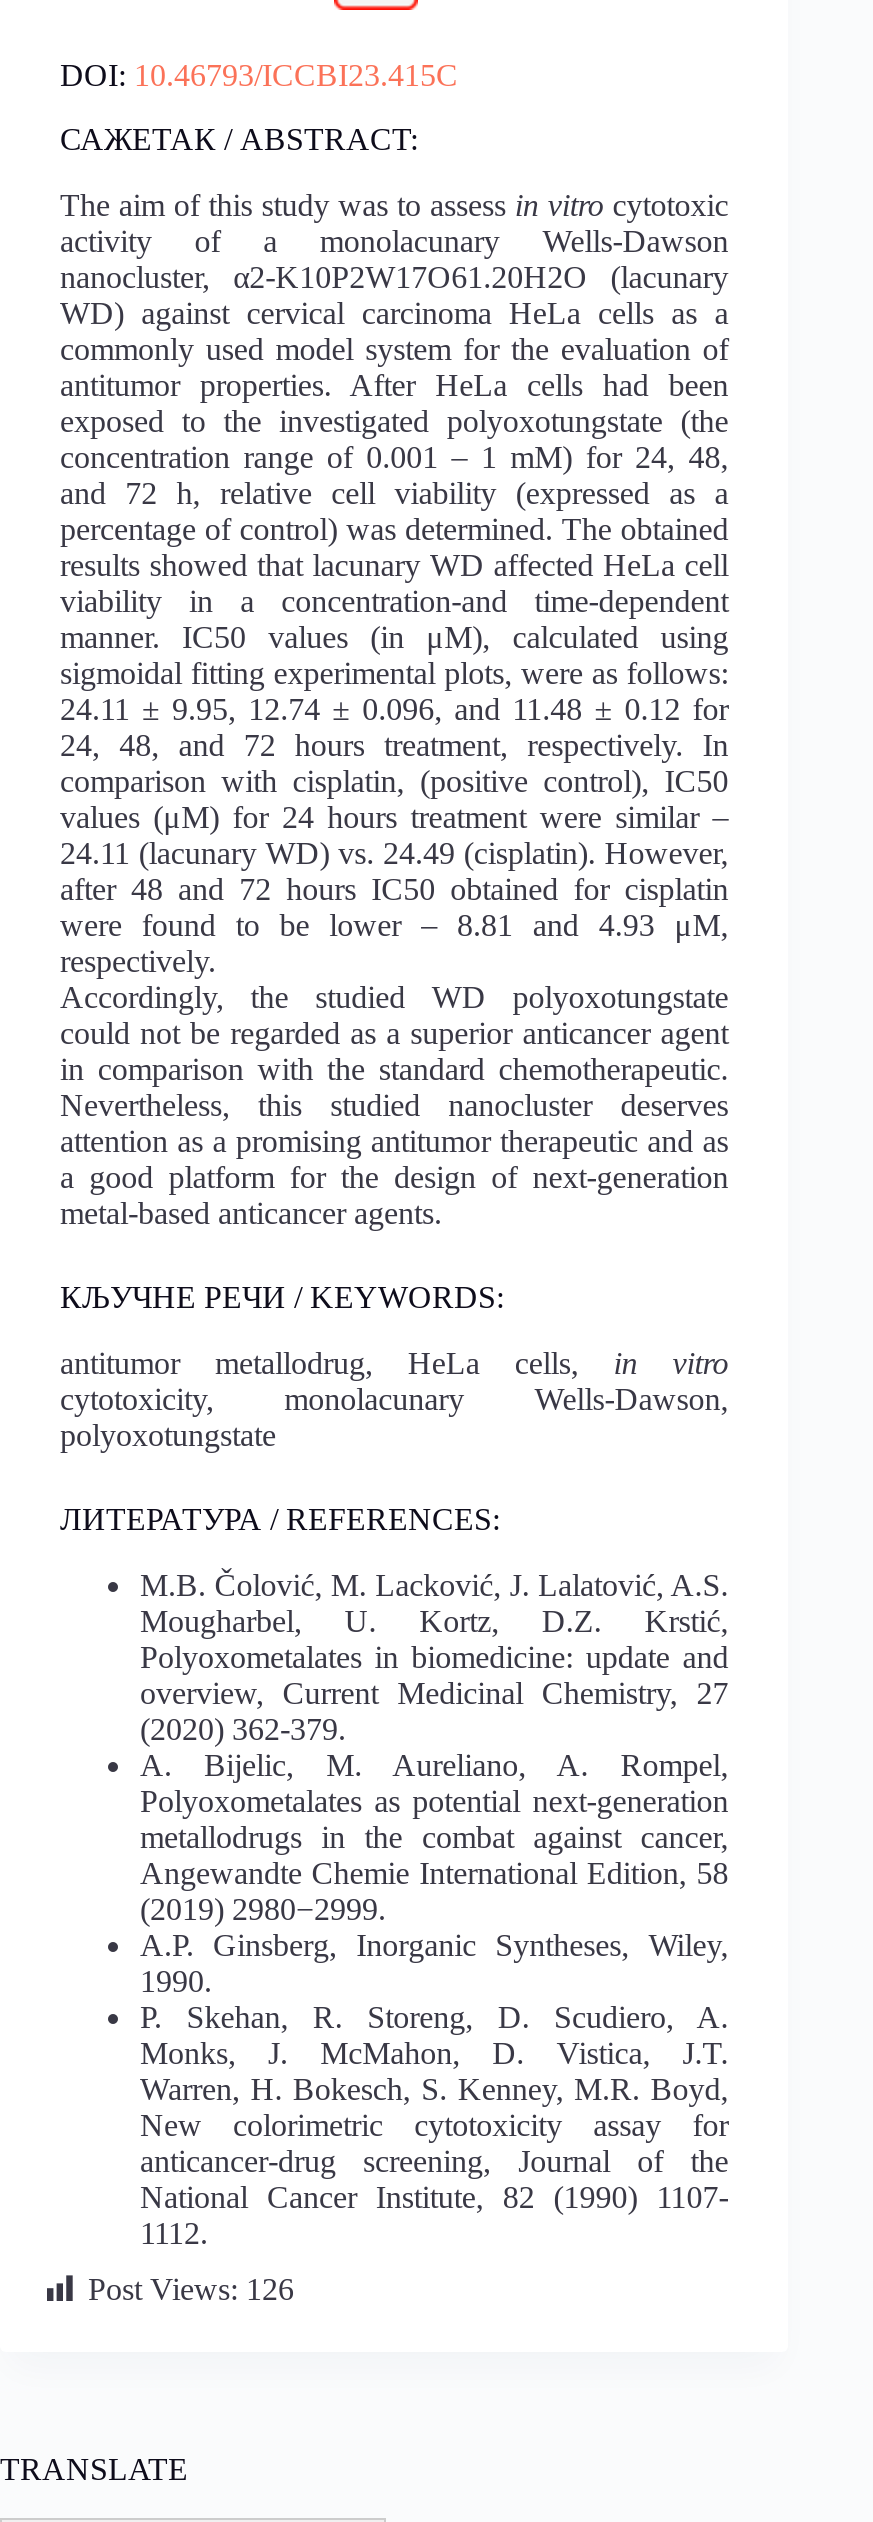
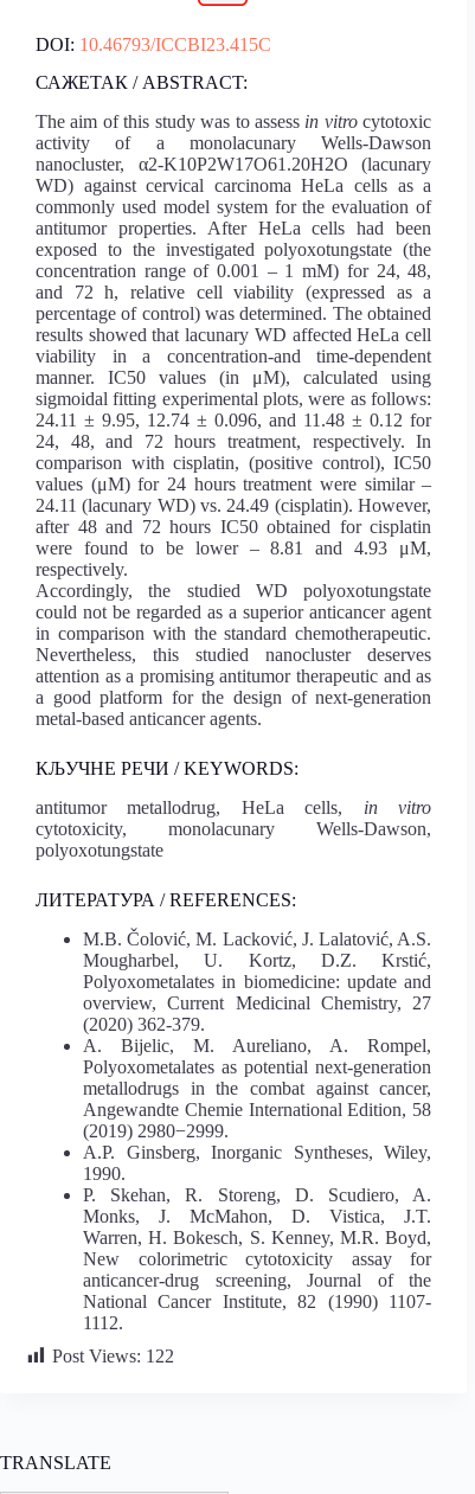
- Post Views: 126
+ Post Views: 122
